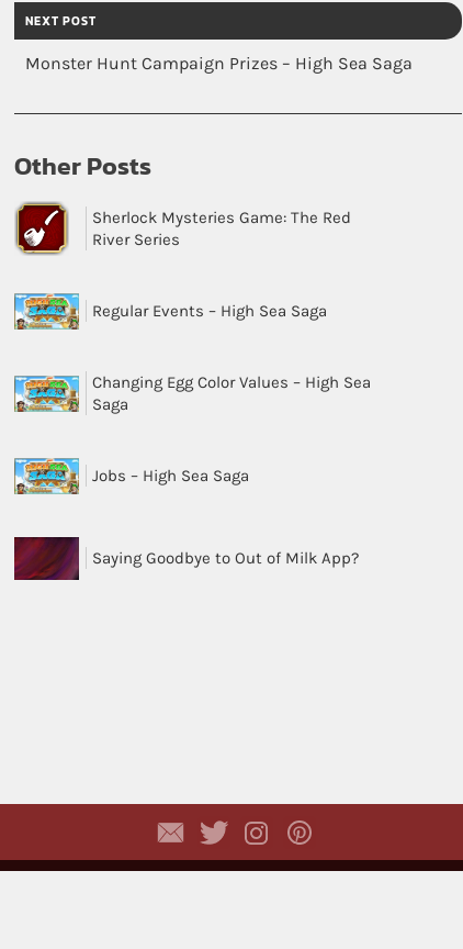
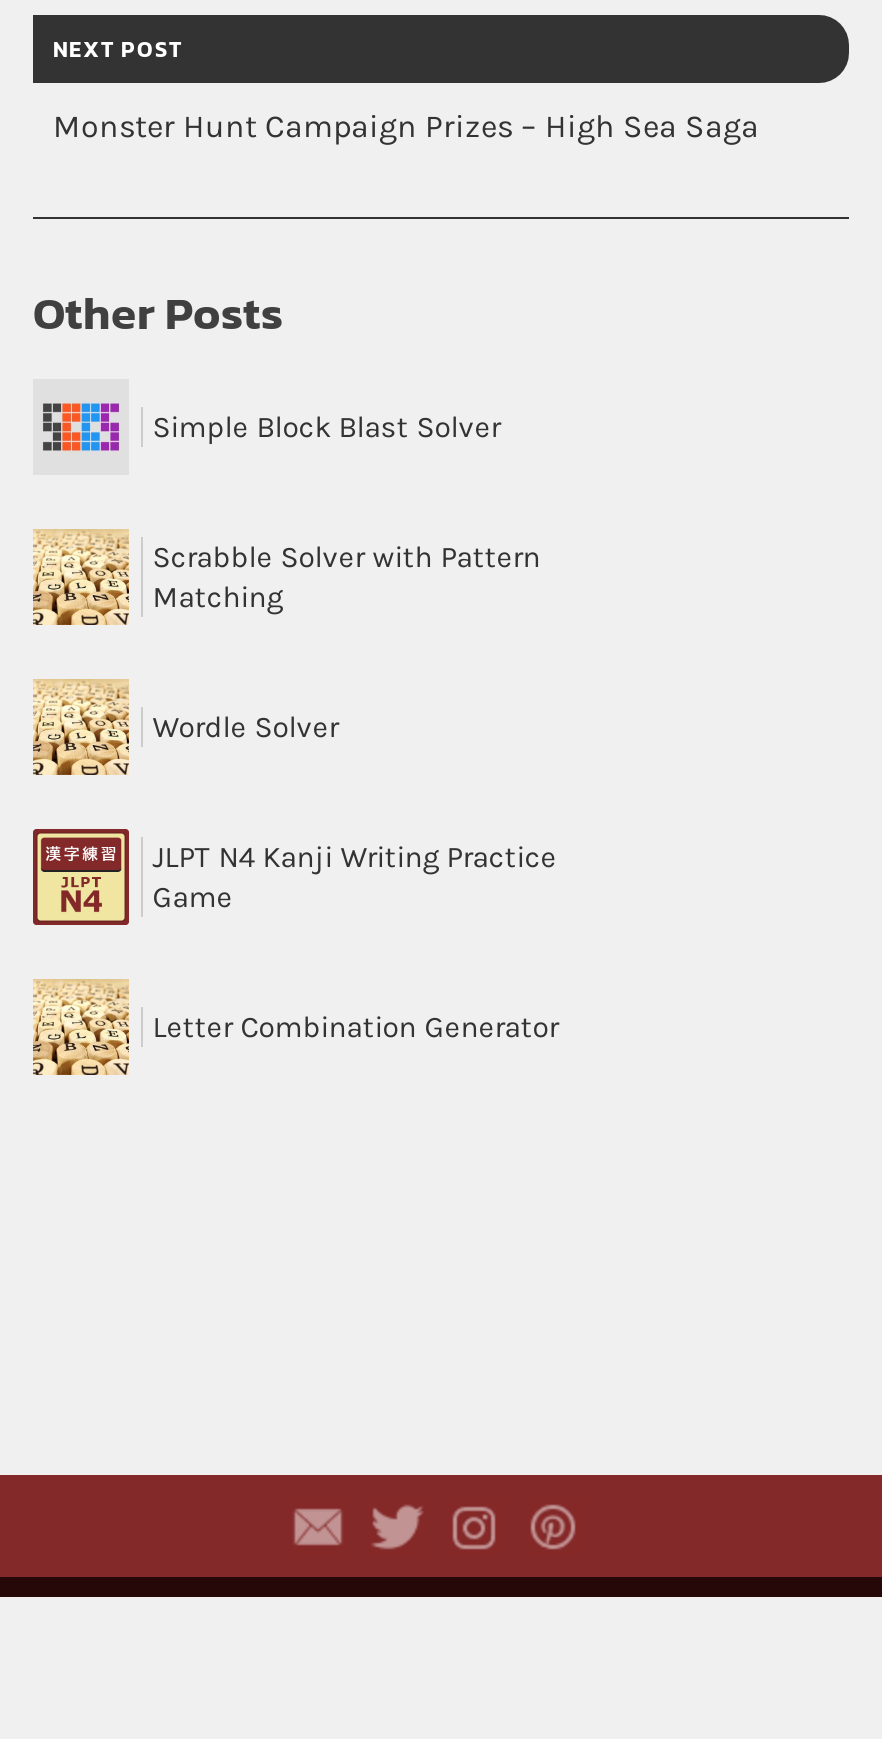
- [image]
- Sherlock Mysteries Game: The Red
- River Series
+ [image]
+ Simple Block Blast Solver

- [image]
- Regular Events – High Sea Saga
+ [image]
+ Scrabble Solver with Pattern
+ Matching

- [image]
- Changing Egg Color Values – High Sea
- Saga
+ [image]
+ Wordle Solver

- [image]
- Jobs – High Sea Saga
+ [image]
+ JLPT N4 Kanji Writing Practice
+ Game

- [image]
- Saying Goodbye to Out of Milk App?
+ [image]
+ Letter Combination Generator
